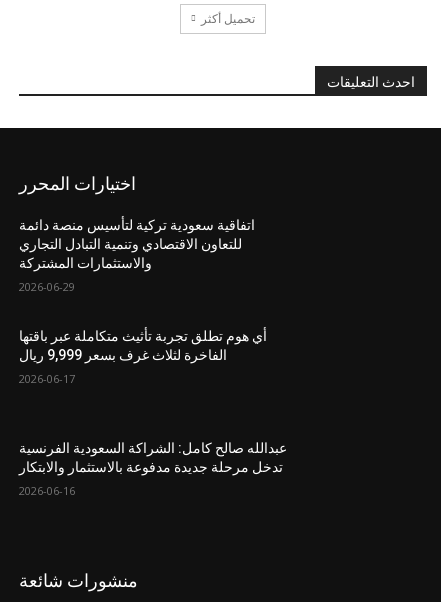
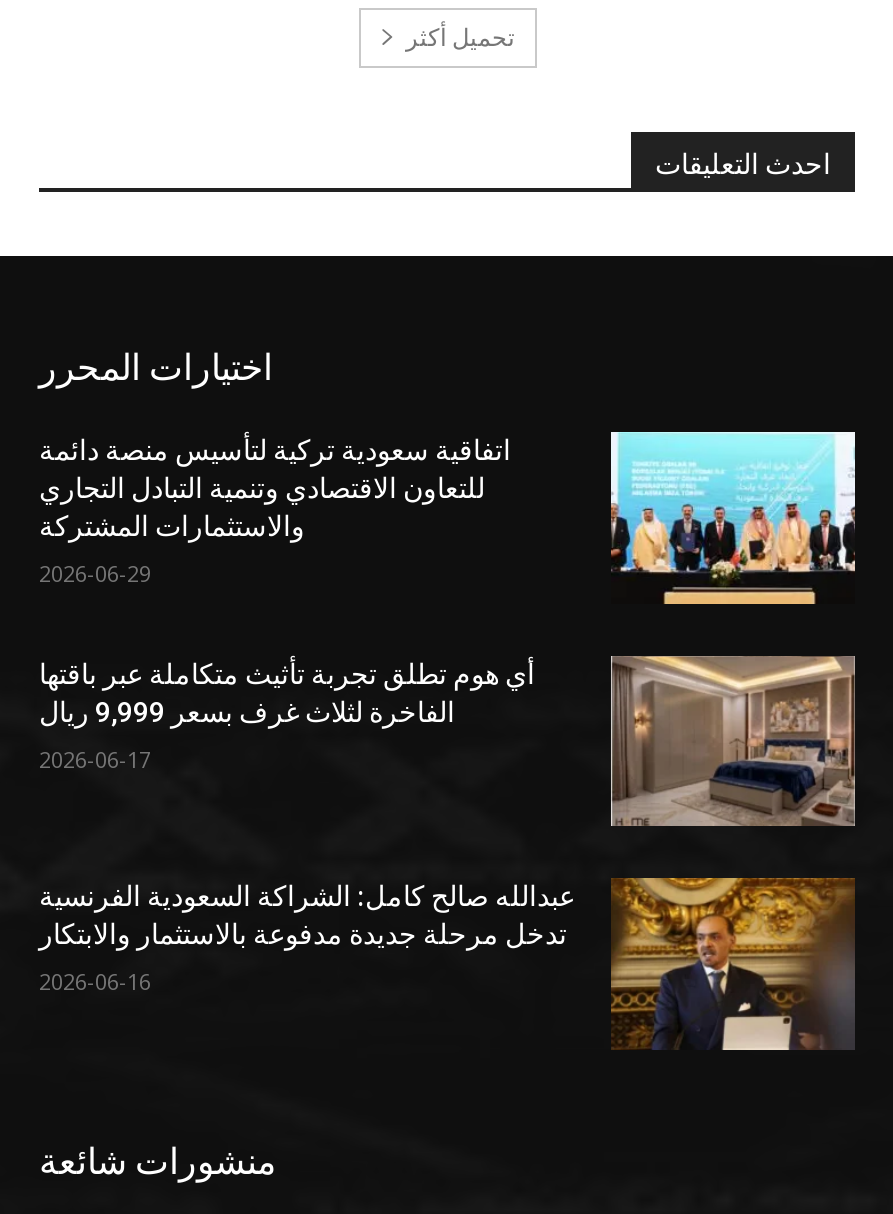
+ [image]

+ [image]

+ [image]
